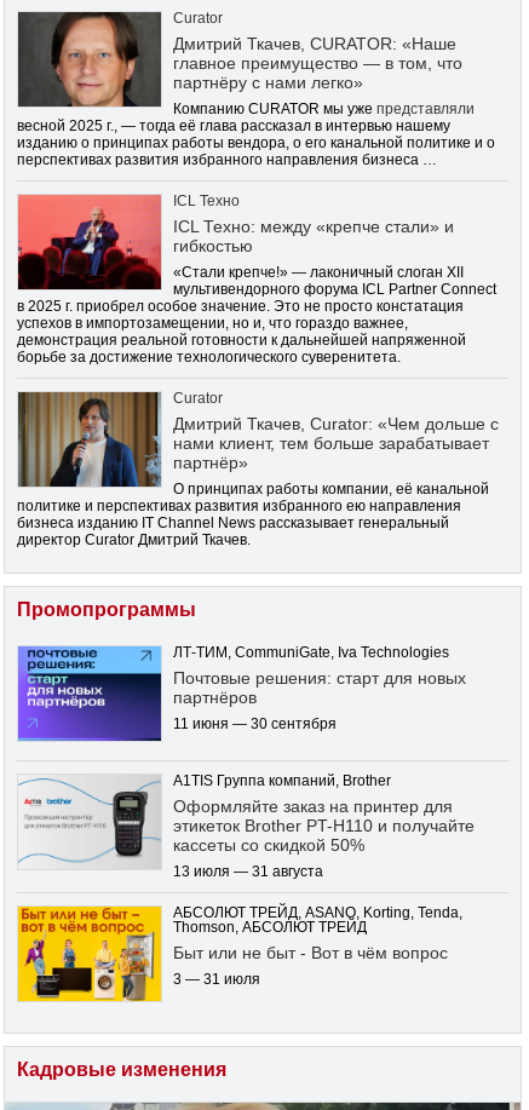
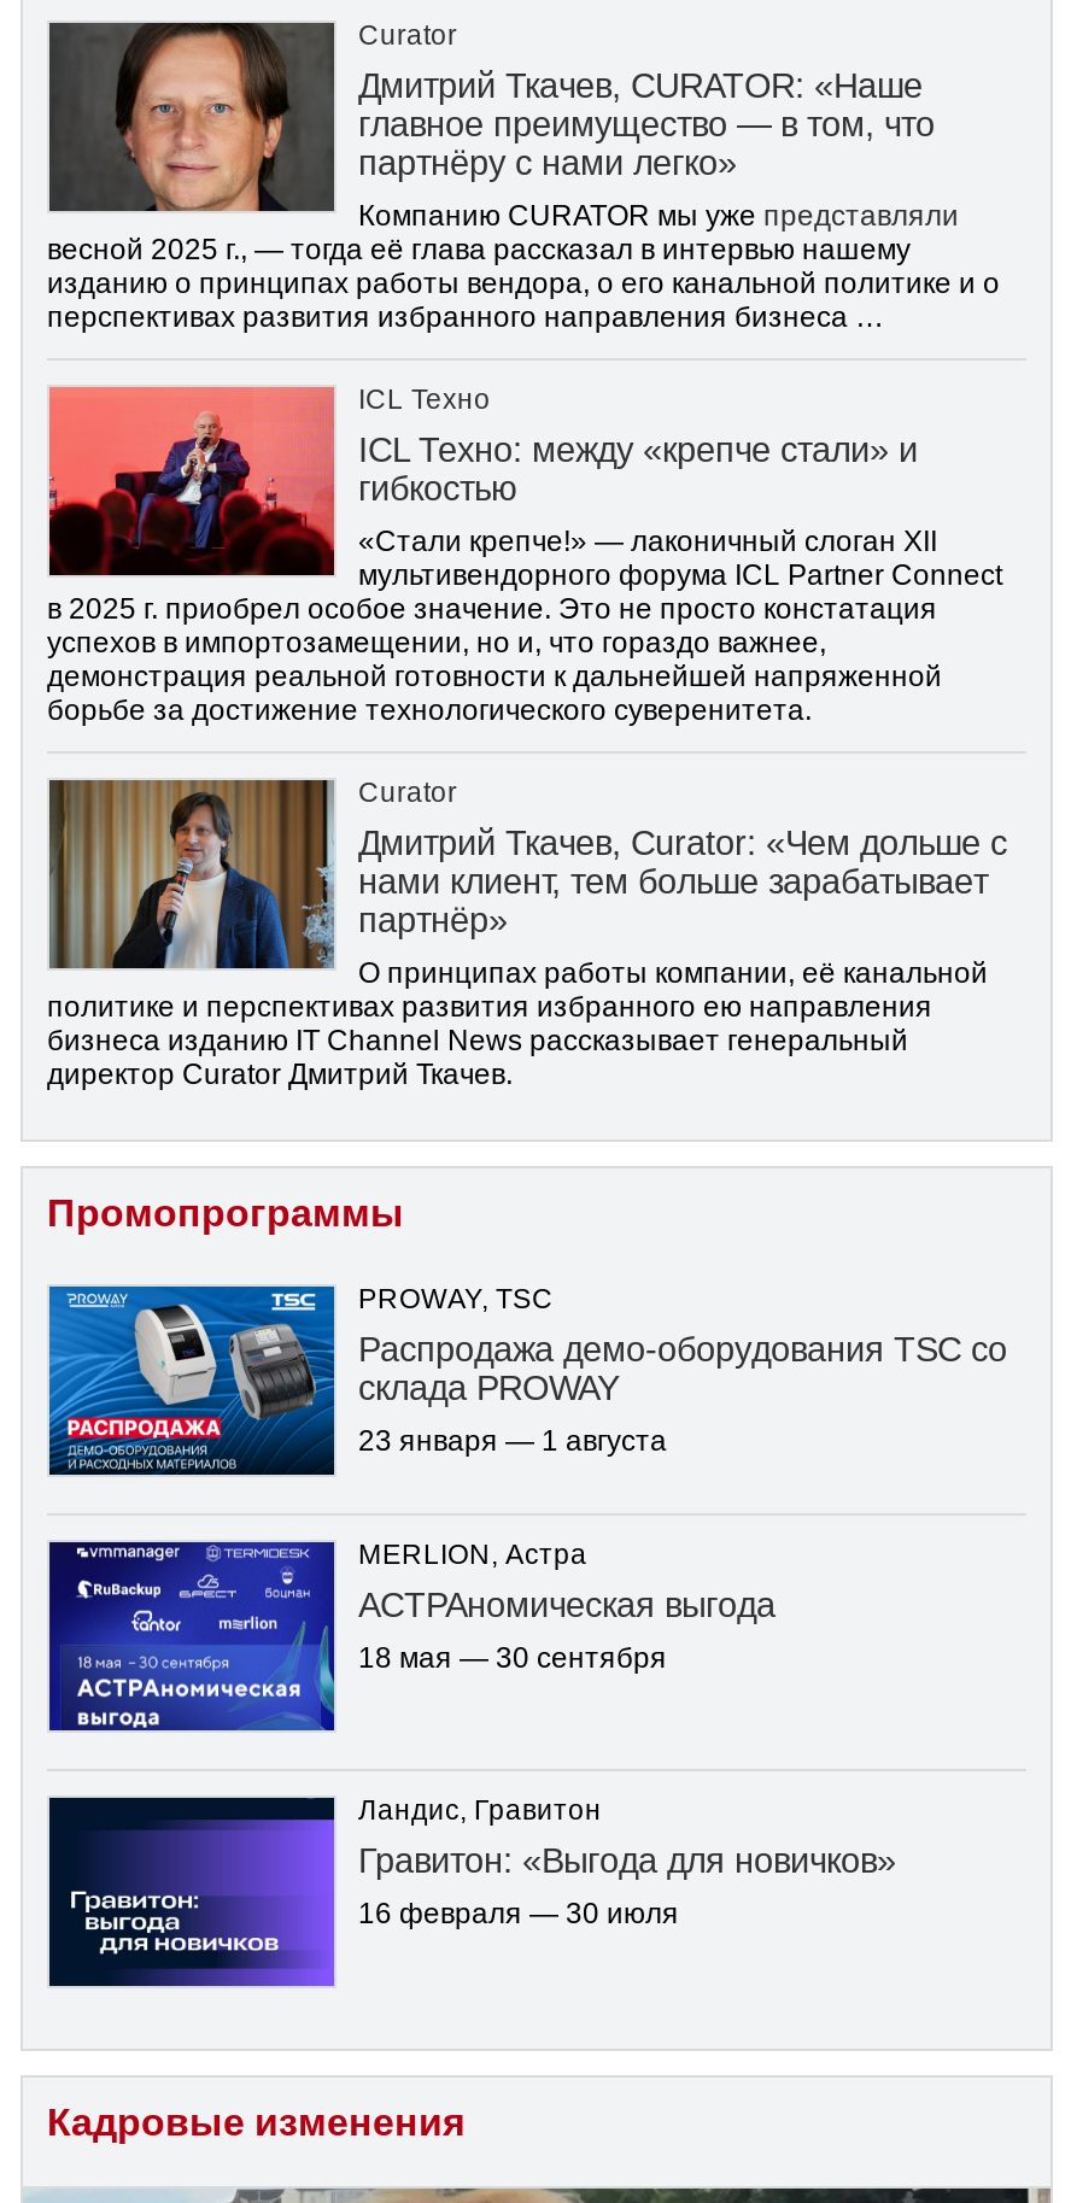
- [image]
- ЛТ-ТИМ, CommuniGate, Iva Technologies
- Почтовые решения: старт для новых
- партнёров
- 11 июня — 30 сентября
+ [image]
+ PROWAY, TSC
+ Распродажа демо-оборудования TSC со
+ склада PROWAY
+ 23 января — 1 августа

- [image]
- A1TIS Группа компаний, Brother
- Оформляйте заказ на принтер для
- этикеток Brother PT-H110 и получайте
- кассеты со скидкой 50%
- 13 июля — 31 августа
+ [image]
+ MERLION, Астра
+ АСТРАномическая выгода
+ 18 мая — 30 сентября

- [image]
- АБСОЛЮТ ТРЕЙД, ASANO, Korting, Tenda,
- Thomson, АБСОЛЮТ ТРЕЙД
- Быт или не быт - Вот в чём вопрос
- 3 — 31 июля
+ [image]
+ Ландис, Гравитон
+ Гравитон: «Выгода для новичков»
+ 16 февраля — 30 июля
